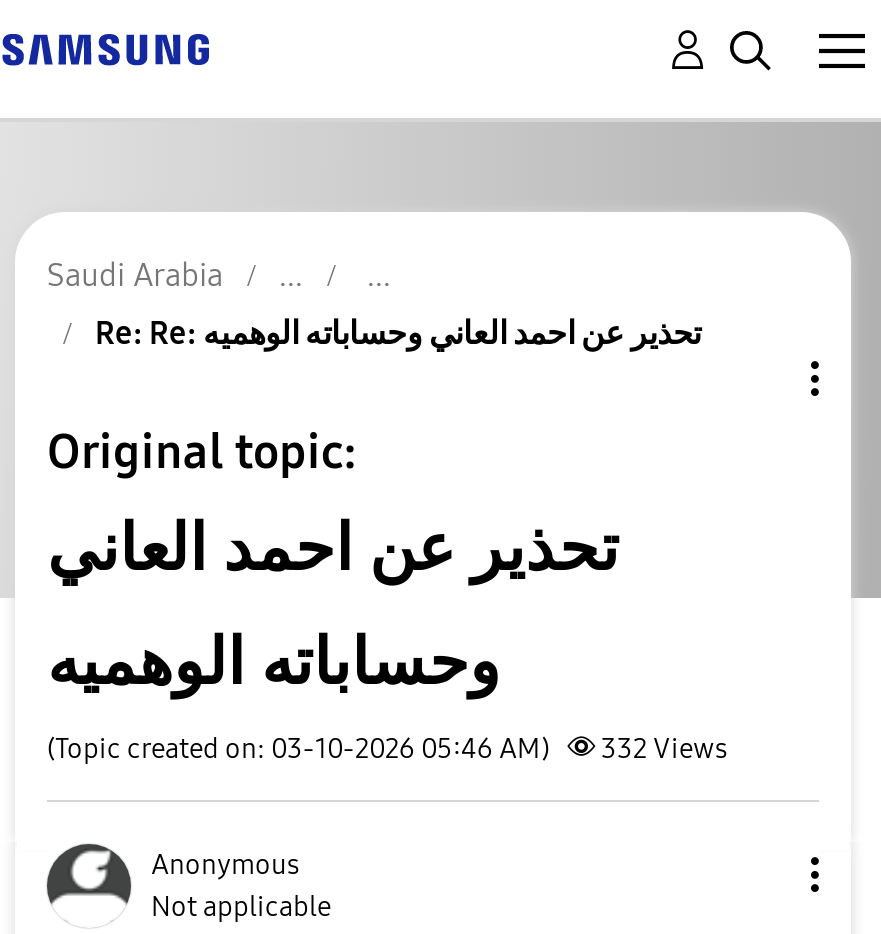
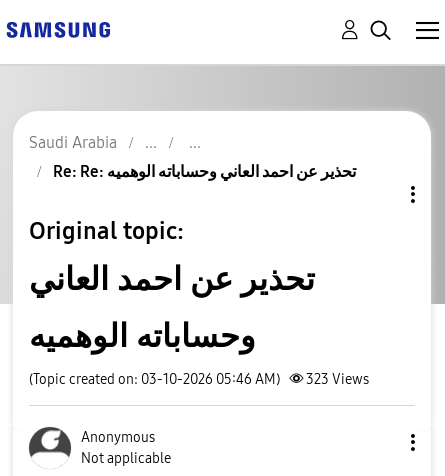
- (Topic created on: 03-10-2026 05:46 AM) 332 Views
+ (Topic created on: 03-10-2026 05:46 AM) 323 Views
